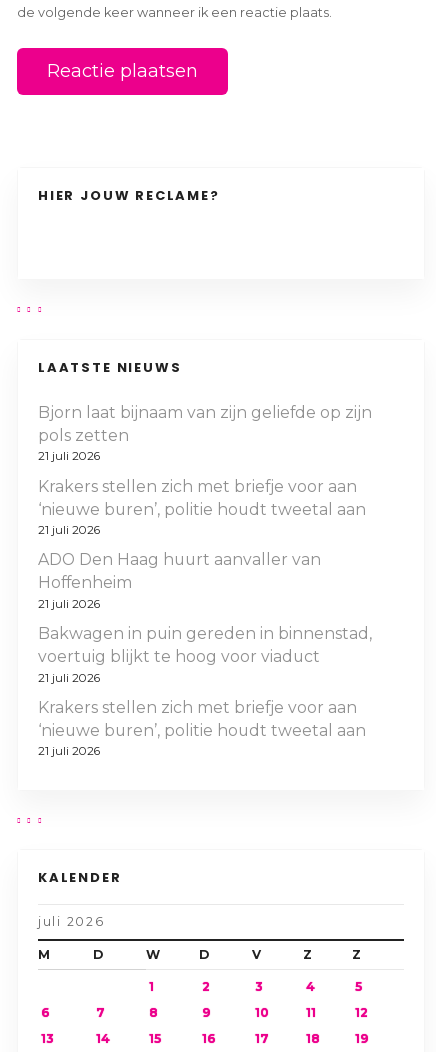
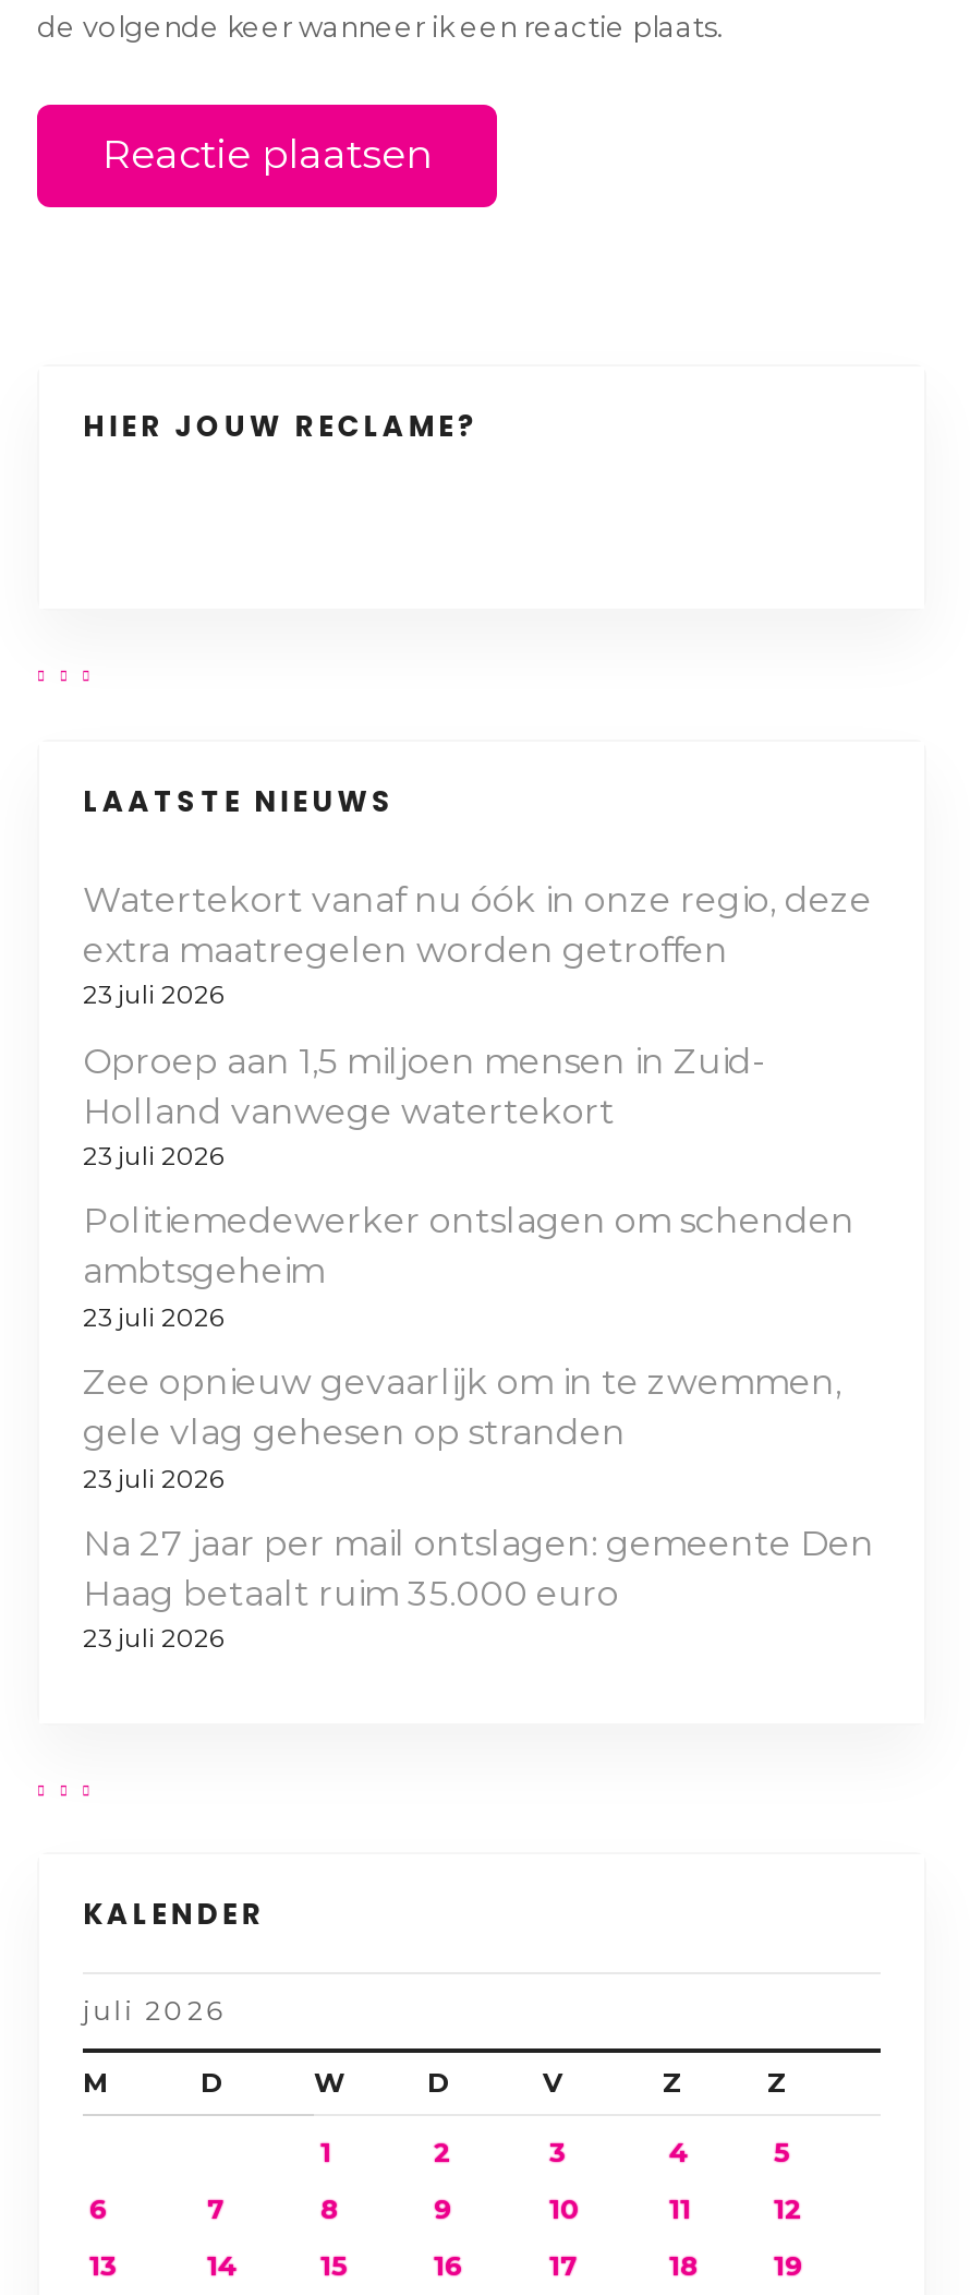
- Bjorn laat bijnaam van zijn geliefde op zijn
- pols zetten
- 21 juli 2026
+ Watertekort vanaf nu óók in onze regio, deze
+ extra maatregelen worden getroffen
+ 23 juli 2026

- Krakers stellen zich met briefje voor aan
- ‘nieuwe buren’, politie houdt tweetal aan
- 21 juli 2026
+ Oproep aan 1,5 miljoen mensen in Zuid-
+ Holland vanwege watertekort
+ 23 juli 2026

- ADO Den Haag huurt aanvaller van
- Hoffenheim
- 21 juli 2026
+ Politiemedewerker ontslagen om schenden
+ ambtsgeheim
+ 23 juli 2026

- Bakwagen in puin gereden in binnenstad,
- voertuig blijkt te hoog voor viaduct
- 21 juli 2026
+ Zee opnieuw gevaarlijk om in te zwemmen,
+ gele vlag gehesen op stranden
+ 23 juli 2026

- Krakers stellen zich met briefje voor aan
- ‘nieuwe buren’, politie houdt tweetal aan
- 21 juli 2026
+ Na 27 jaar per mail ontslagen: gemeente Den
+ Haag betaalt ruim 35.000 euro
+ 23 juli 2026
